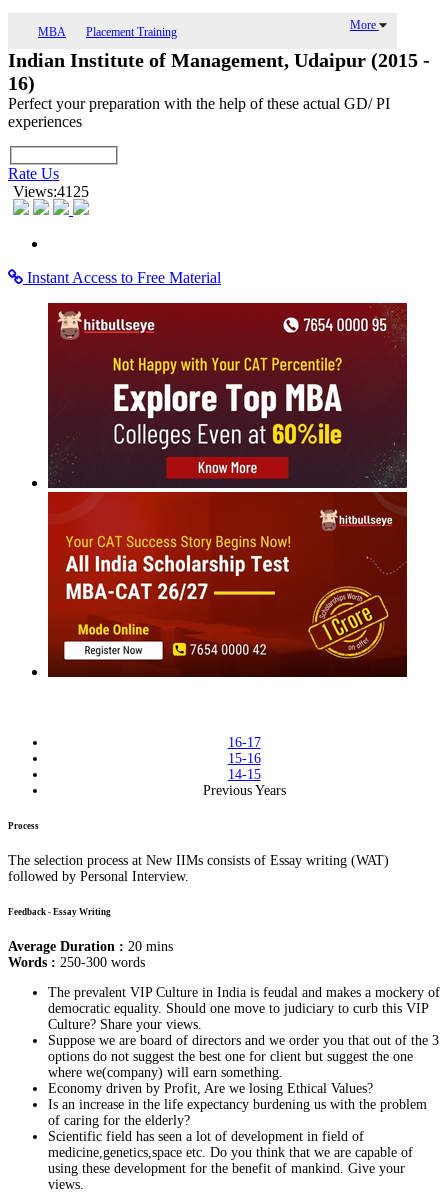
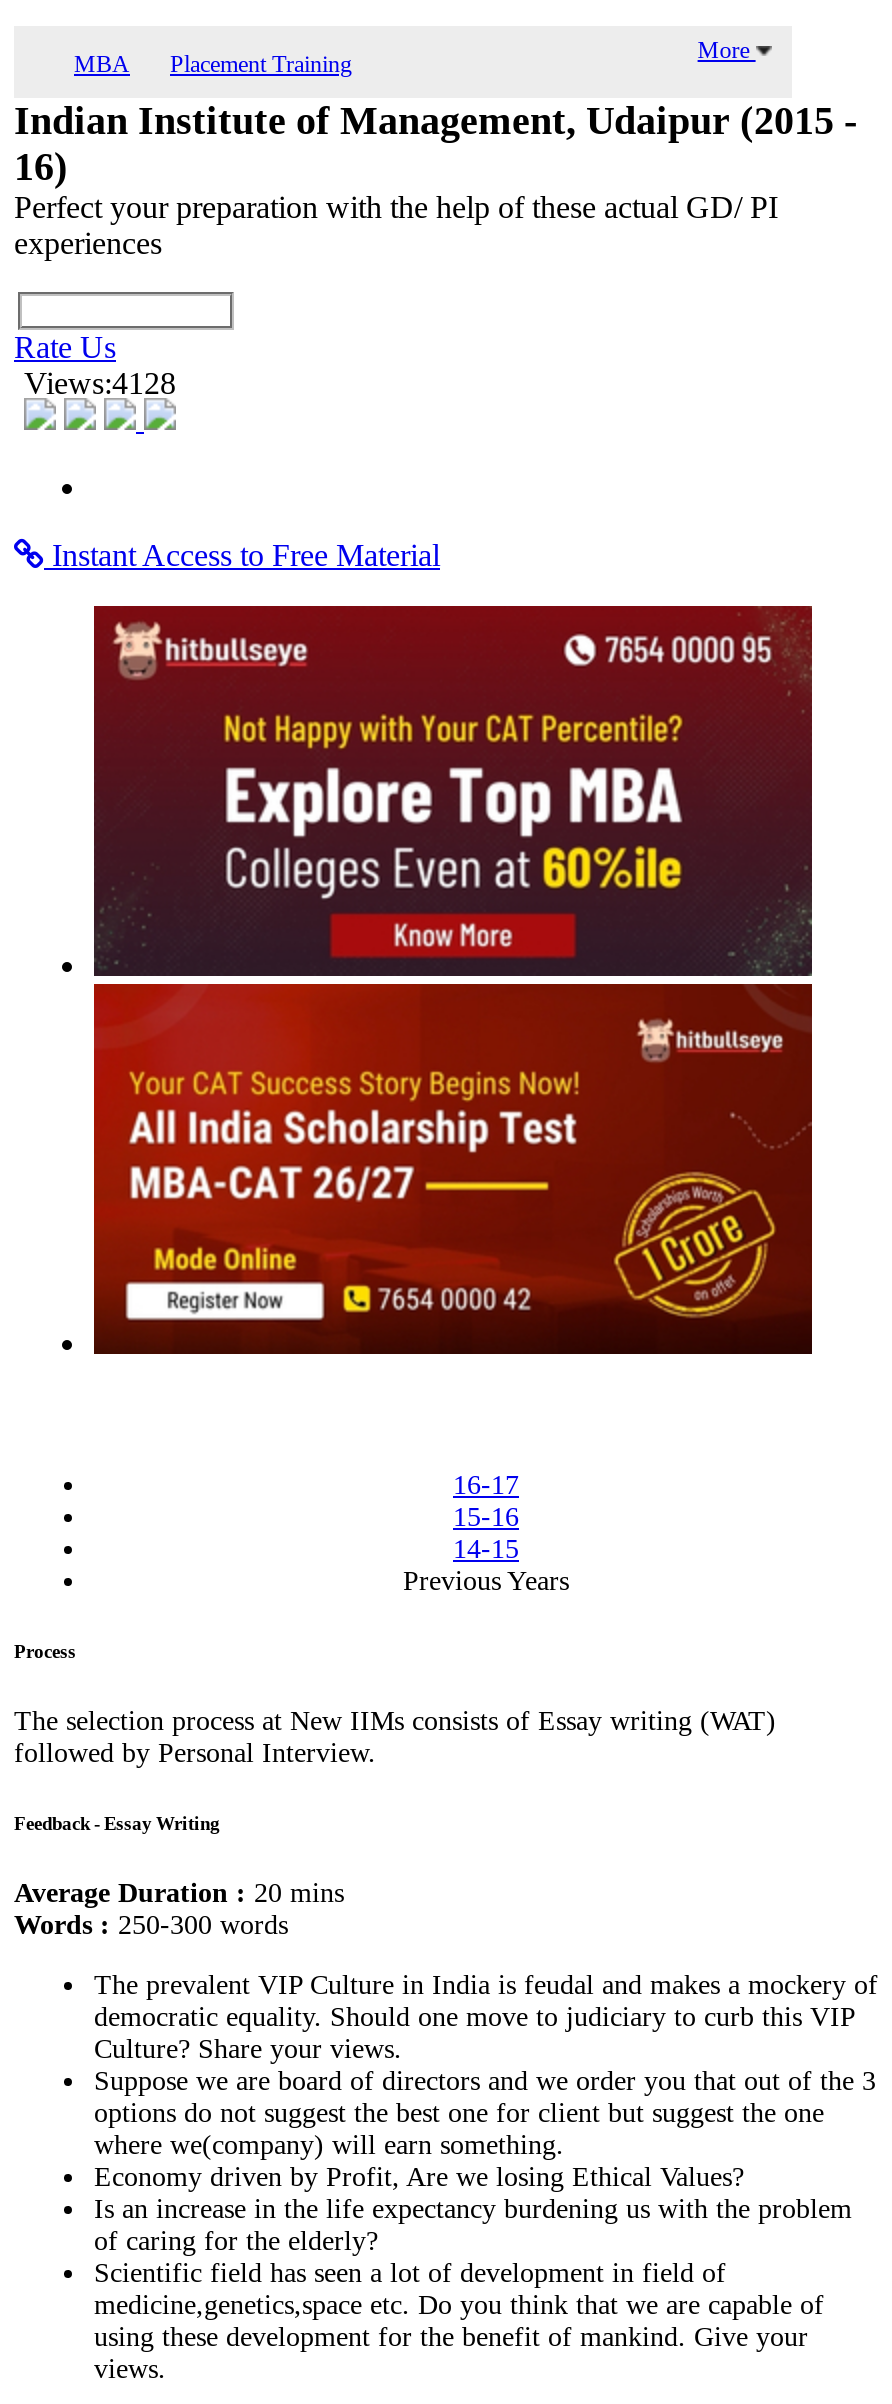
- Views:4125
+ Views:4128
